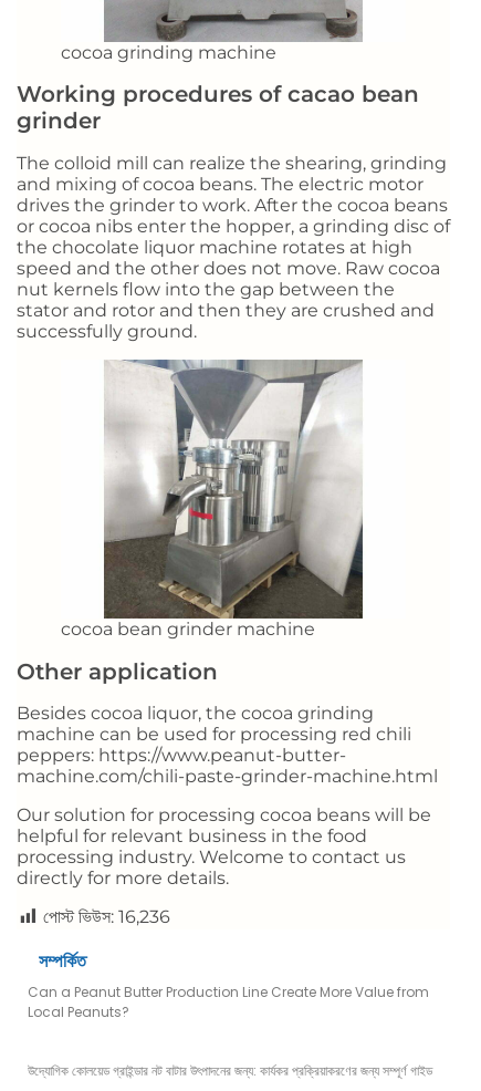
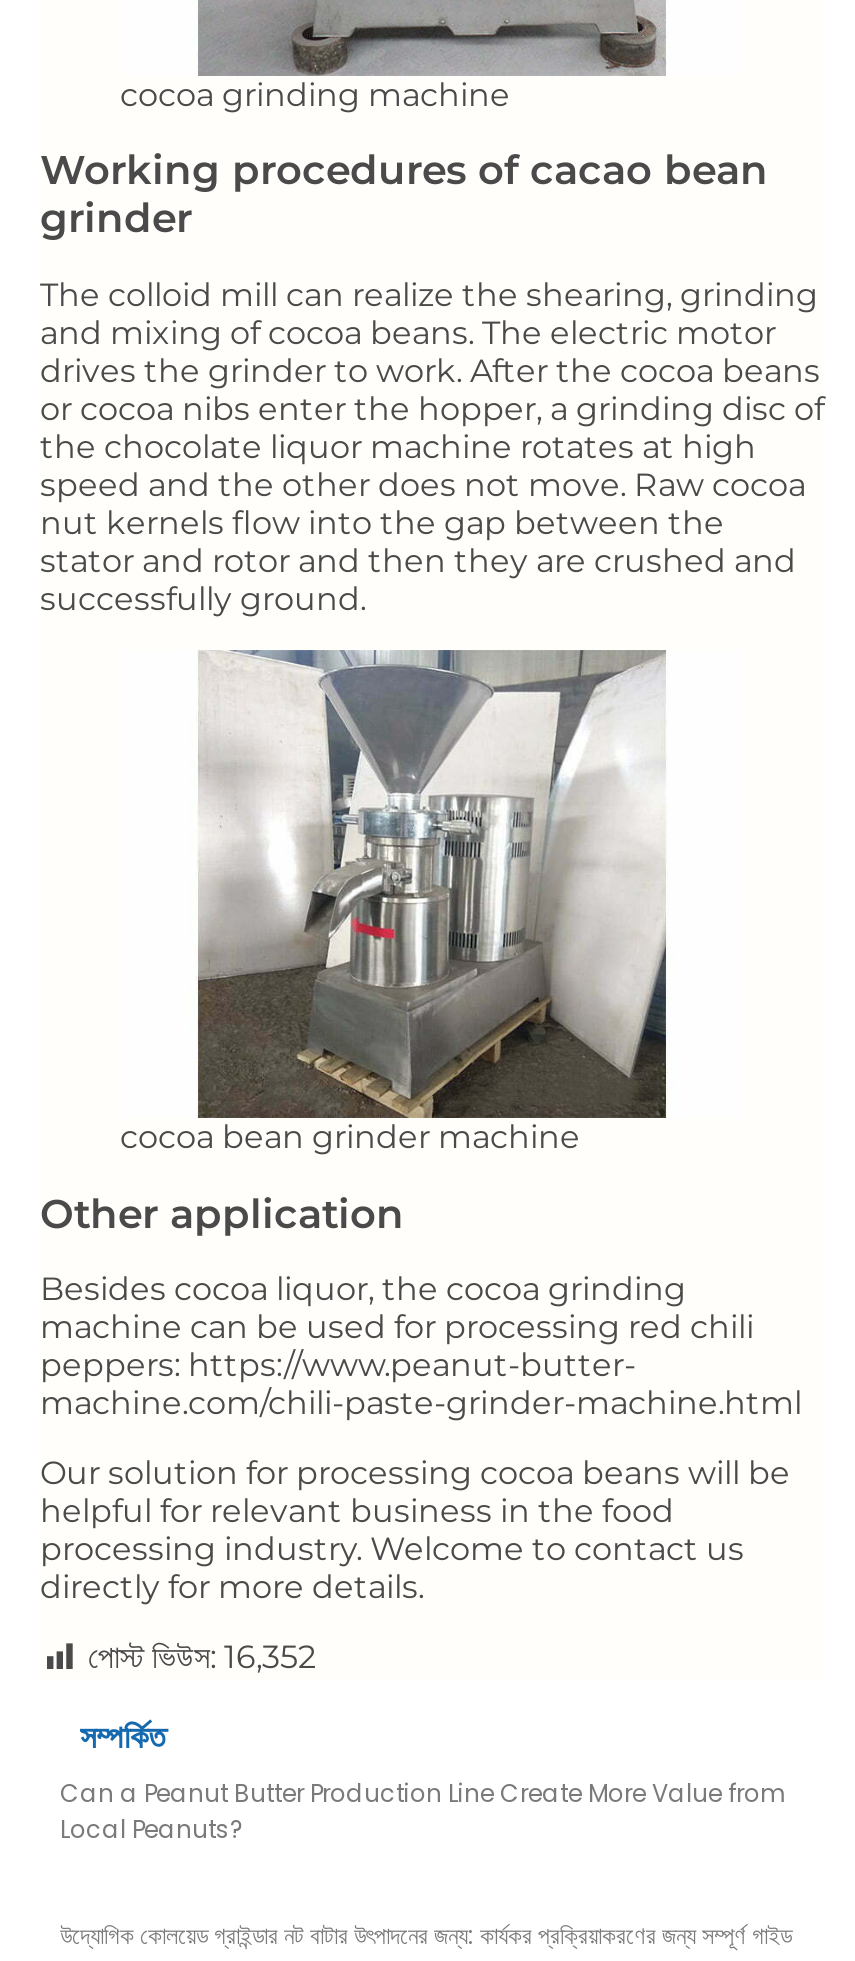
- পোস্ট ভিউস: 16,236
+ পোস্ট ভিউস: 16,352
